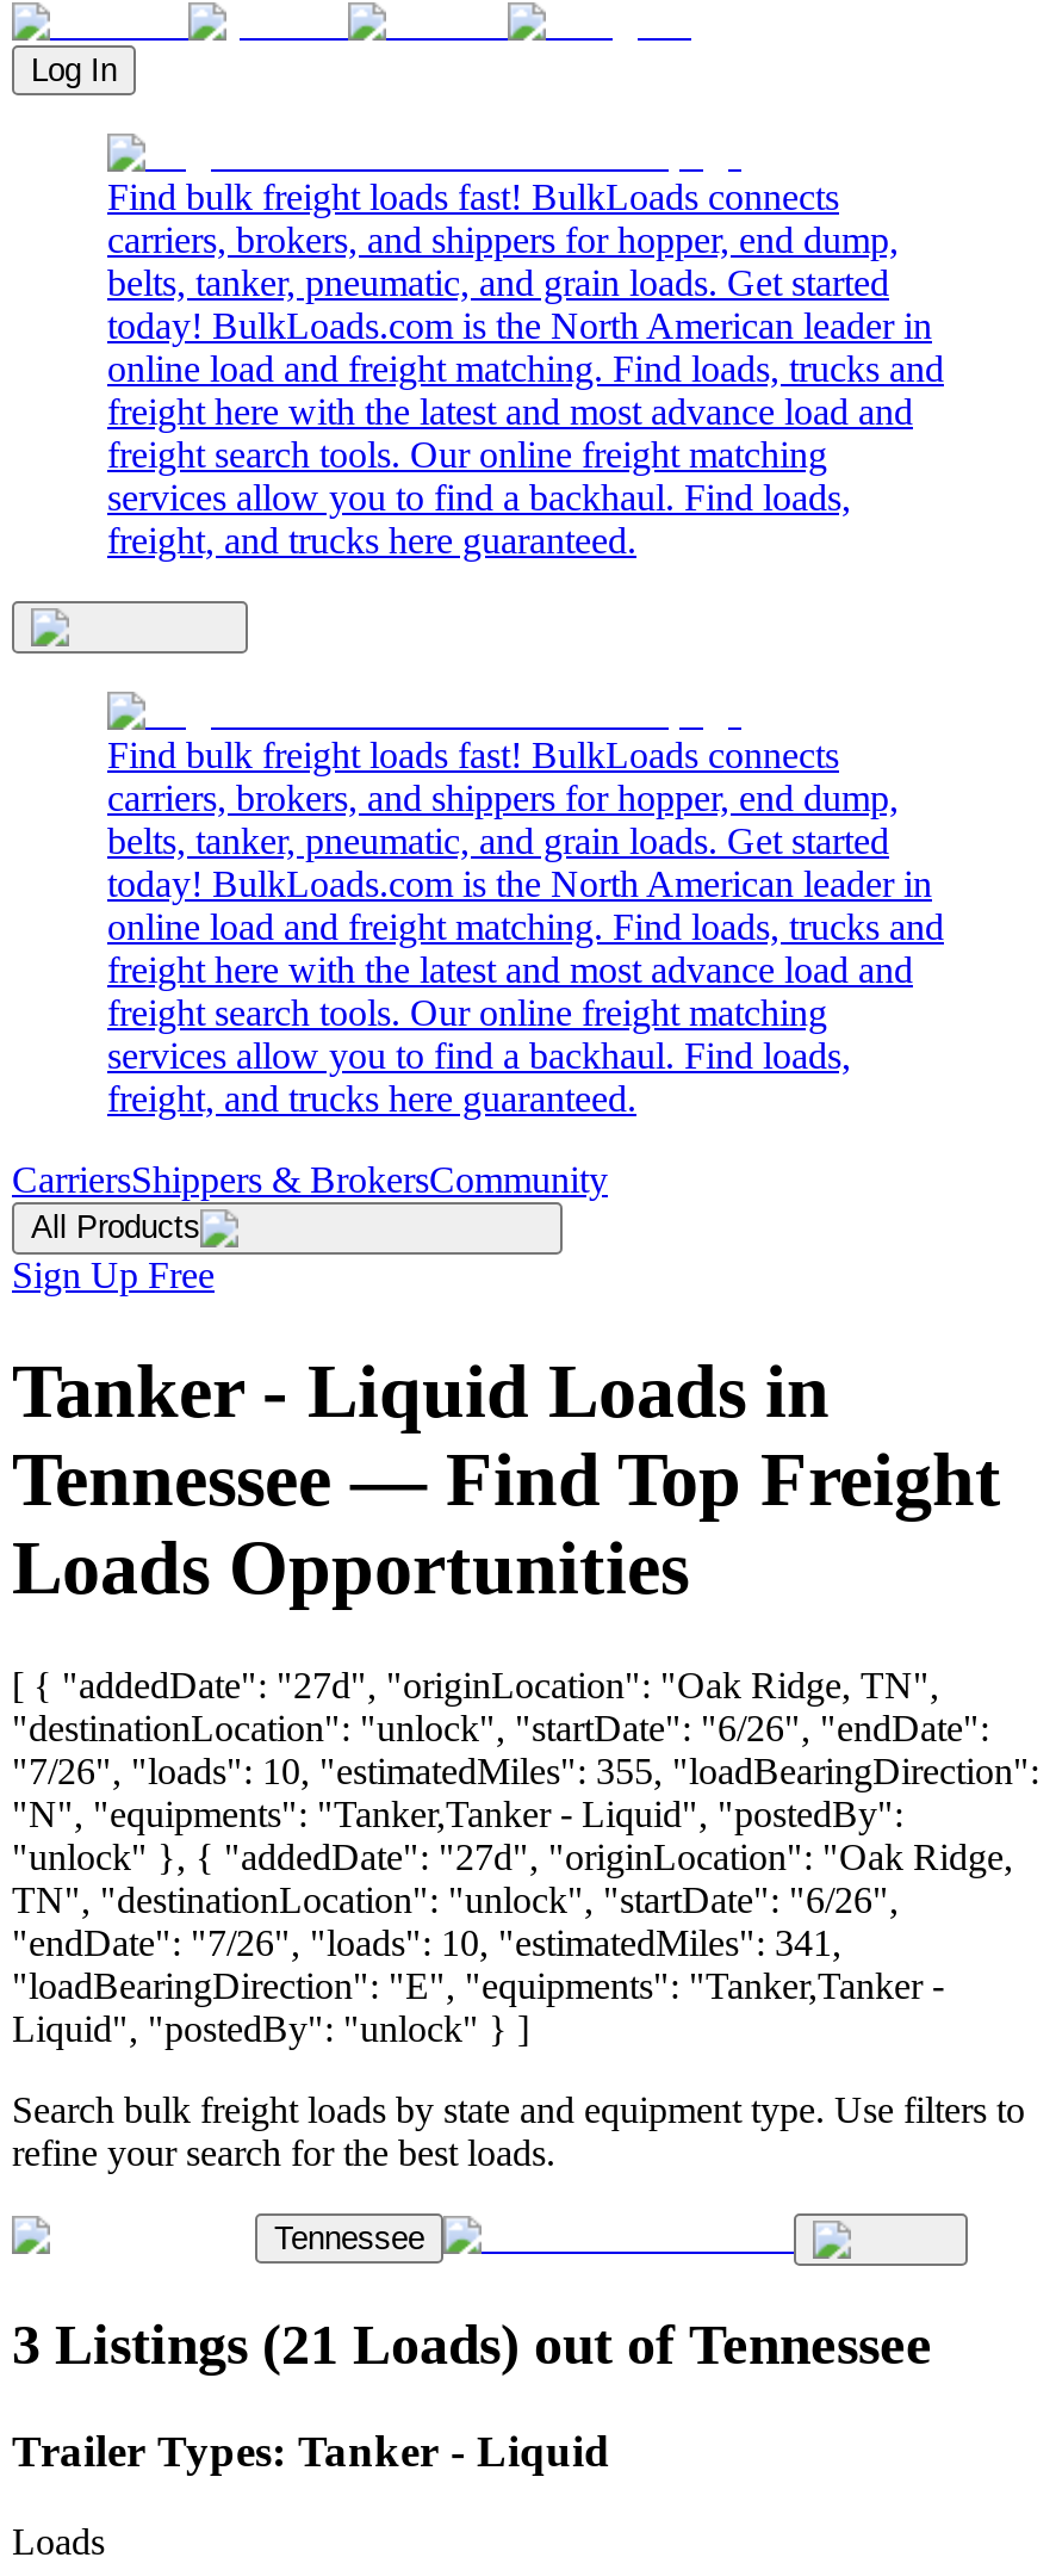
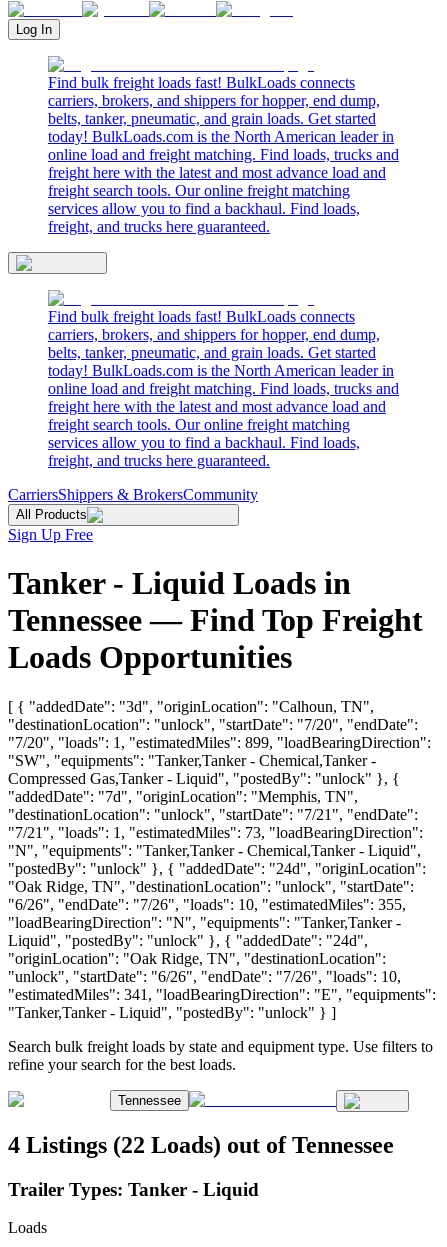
- [ { "addedDate": "27d", "originLocation": "Oak Ridge, TN",
- "destinationLocation": "unlock", "startDate": "6/26", "endDate":
- "7/26", "loads": 10, "estimatedMiles": 355, "loadBearingDirection":
- "N", "equipments": "Tanker,Tanker - Liquid", "postedBy":
- "unlock" }, { "addedDate": "27d", "originLocation": "Oak Ridge,
- TN", "destinationLocation": "unlock", "startDate": "6/26",
- "endDate": "7/26", "loads": 10, "estimatedMiles": 341,
- "loadBearingDirection": "E", "equipments": "Tanker,Tanker -
- Liquid", "postedBy": "unlock" } ]
+ [ { "addedDate": "3d", "originLocation": "Calhoun, TN",
+ "destinationLocation": "unlock", "startDate": "7/20", "endDate":
+ "7/20", "loads": 1, "estimatedMiles": 899, "loadBearingDirection":
+ "SW", "equipments": "Tanker,Tanker - Chemical,Tanker -
+ Compressed Gas,Tanker - Liquid", "postedBy": "unlock" }, {
+ "addedDate": "7d", "originLocation": "Memphis, TN",
+ "destinationLocation": "unlock", "startDate": "7/21", "endDate":
+ "7/21", "loads": 1, "estimatedMiles": 73, "loadBearingDirection":
+ "N", "equipments": "Tanker,Tanker - Chemical,Tanker - Liquid",
+ "postedBy": "unlock" }, { "addedDate": "24d", "originLocation":
+ "Oak Ridge, TN", "destinationLocation": "unlock", "startDate":
+ "6/26", "endDate": "7/26", "loads": 10, "estimatedMiles": 355,
+ "loadBearingDirection": "N", "equipments": "Tanker,Tanker -
+ Liquid", "postedBy": "unlock" }, { "addedDate": "24d",
+ "originLocation": "Oak Ridge, TN", "destinationLocation":
+ "unlock", "startDate": "6/26", "endDate": "7/26", "loads": 10,
+ "estimatedMiles": 341, "loadBearingDirection": "E", "equipments":
+ "Tanker,Tanker - Liquid", "postedBy": "unlock" } ]

- 3 Listings (21 Loads) out of Tennessee
+ 4 Listings (22 Loads) out of Tennessee
